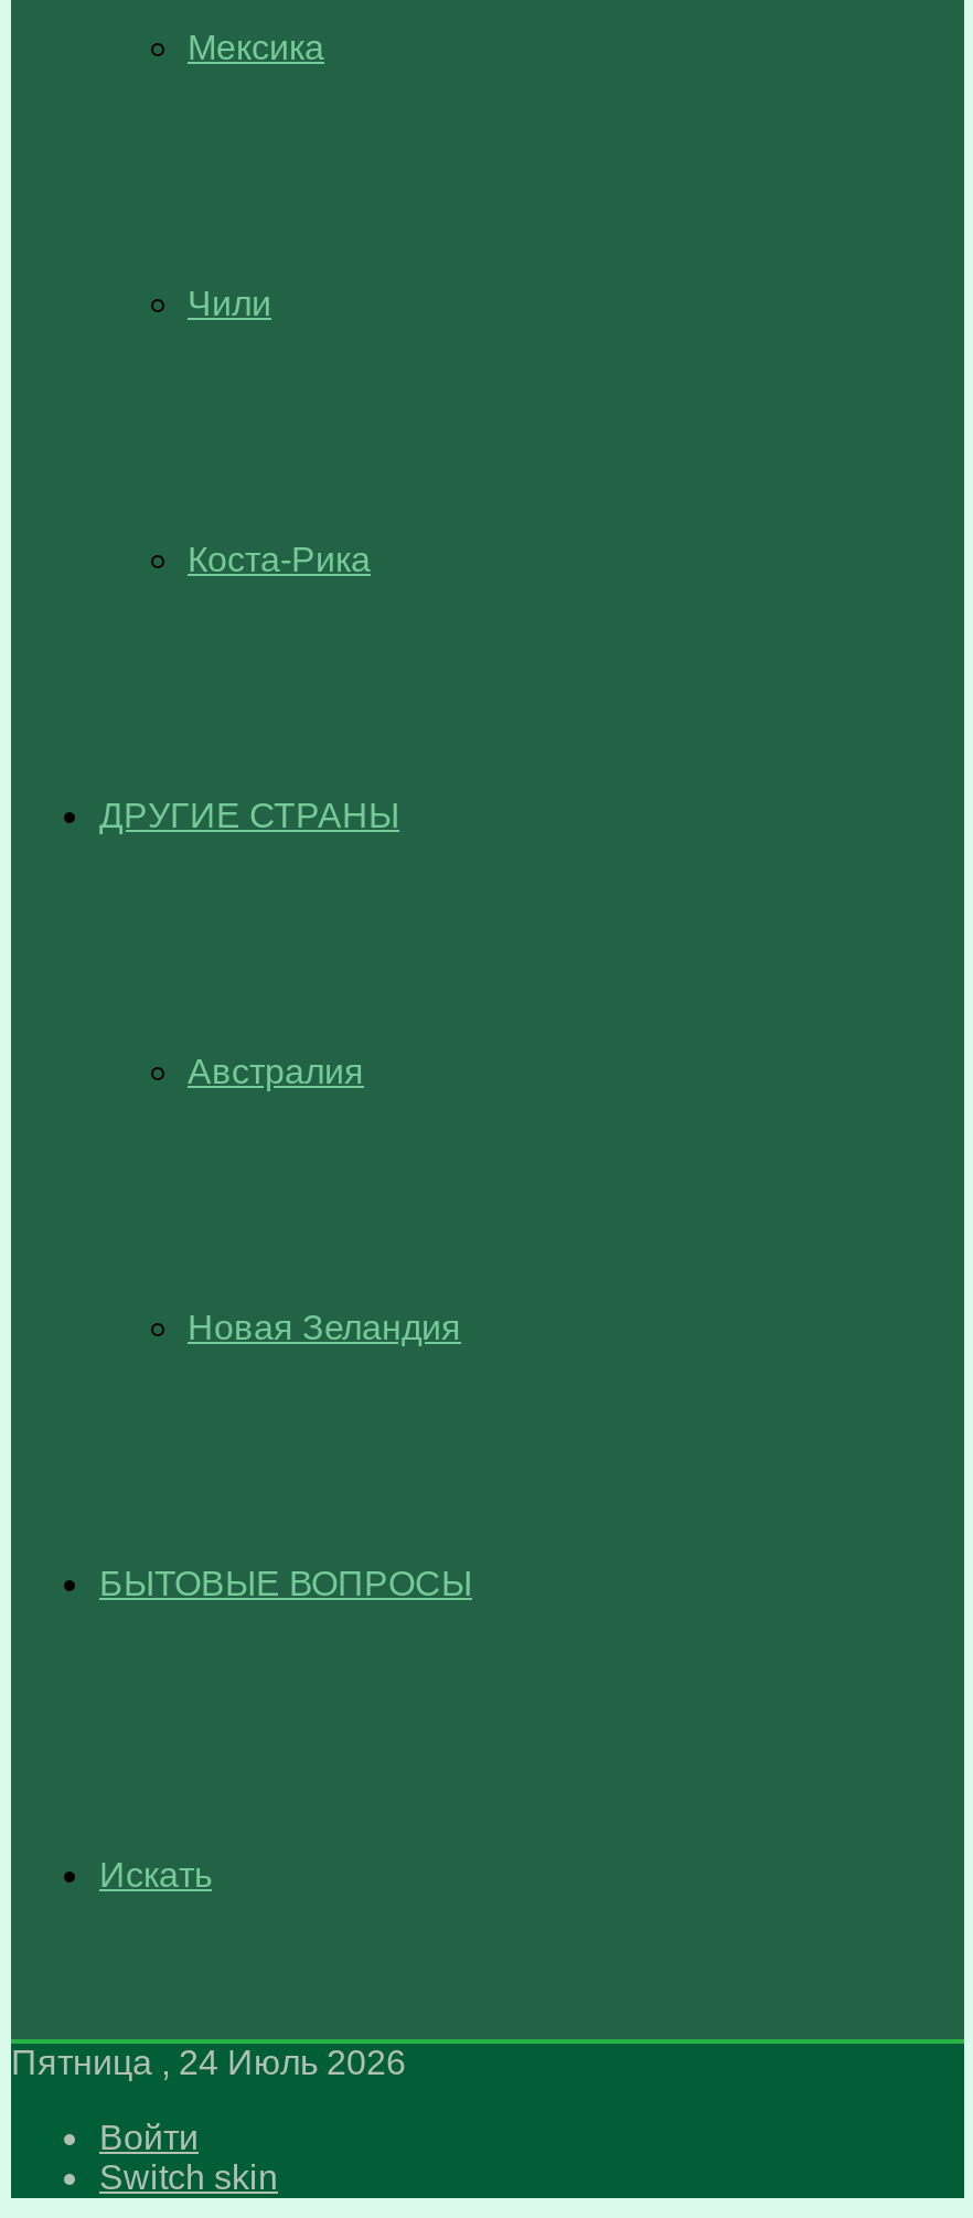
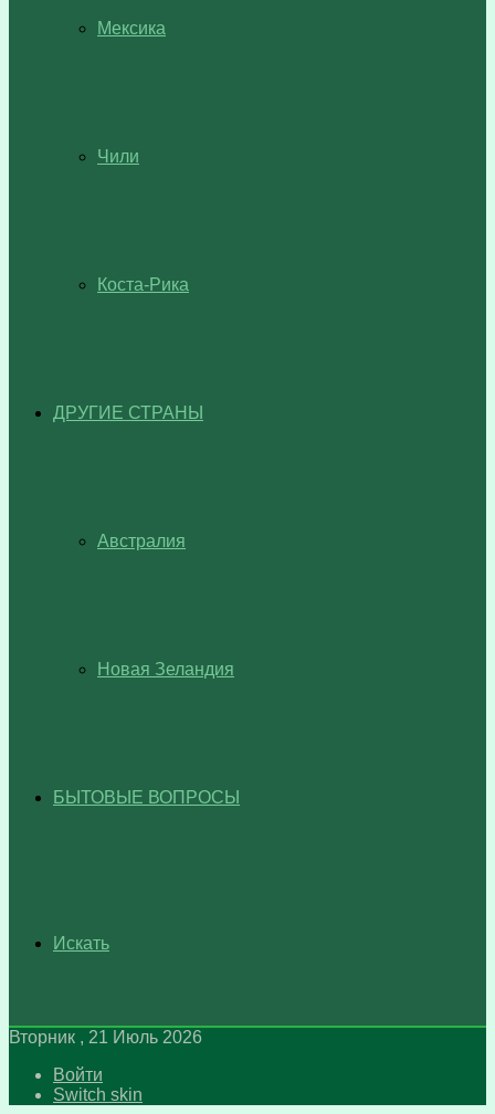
- Пятница , 24 Июль 2026
+ Вторник , 21 Июль 2026
